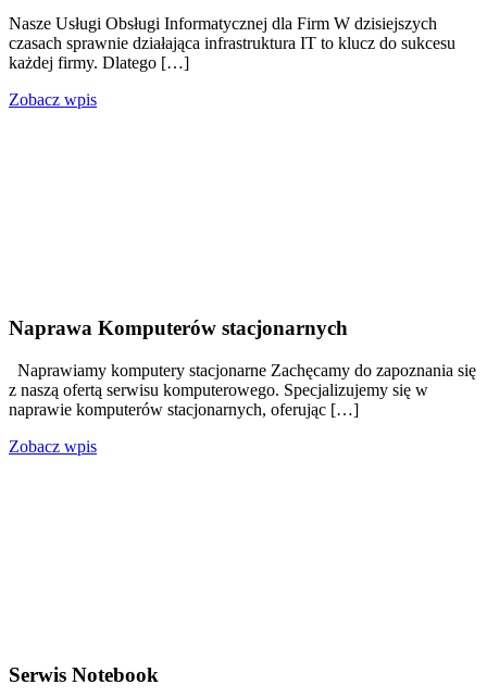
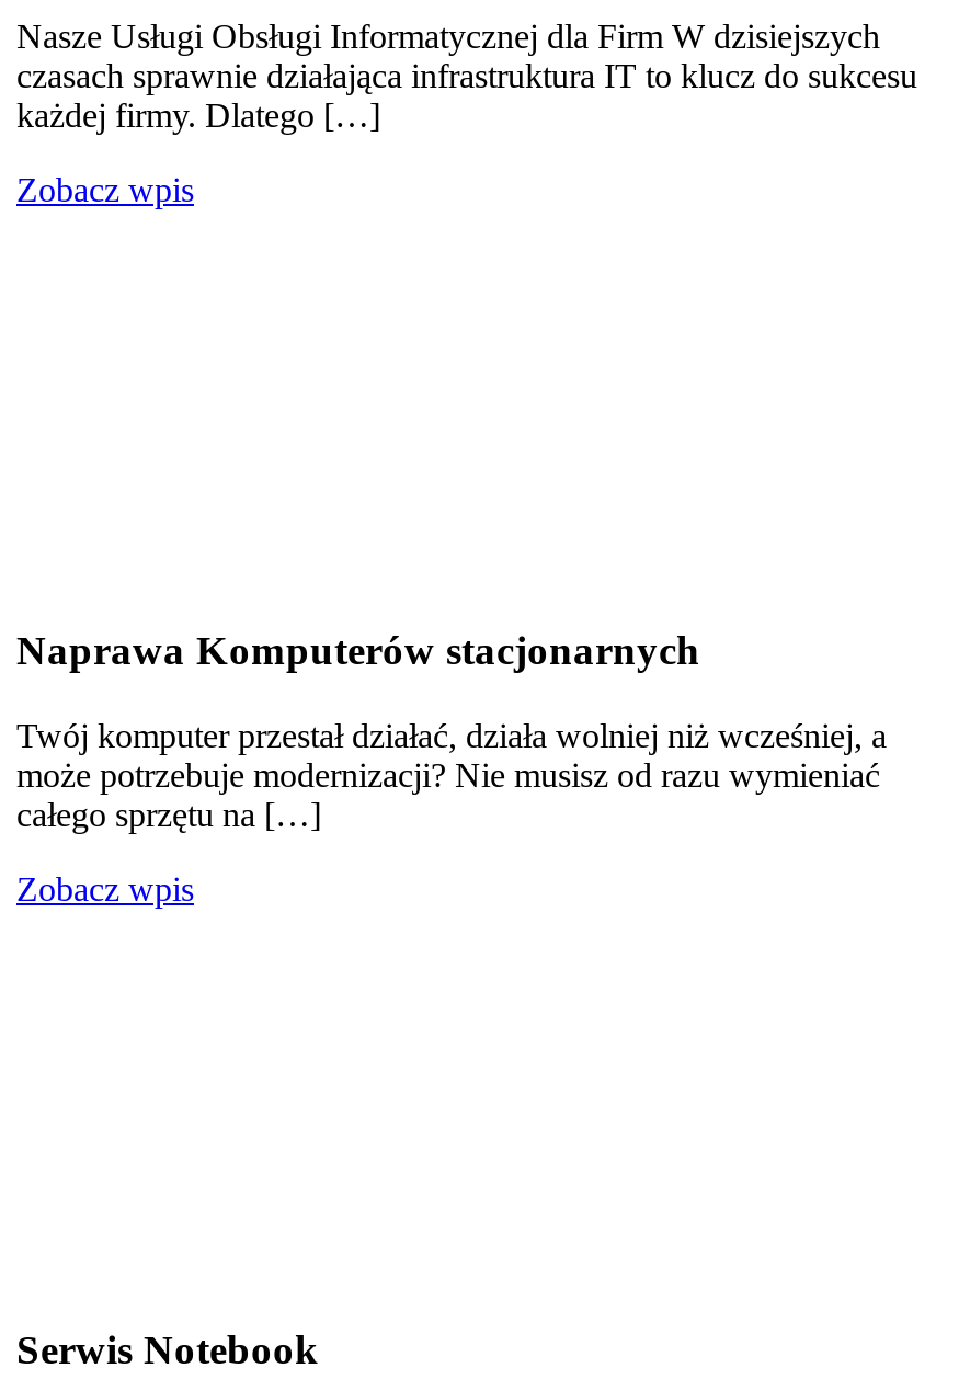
- Naprawiamy komputery stacjonarne Zachęcamy do zapoznania się
- z naszą ofertą serwisu komputerowego. Specjalizujemy się w
- naprawie komputerów stacjonarnych, oferując […]
+ Twój komputer przestał działać, działa wolniej niż wcześniej, a
+ może potrzebuje modernizacji? Nie musisz od razu wymieniać
+ całego sprzętu na […]
